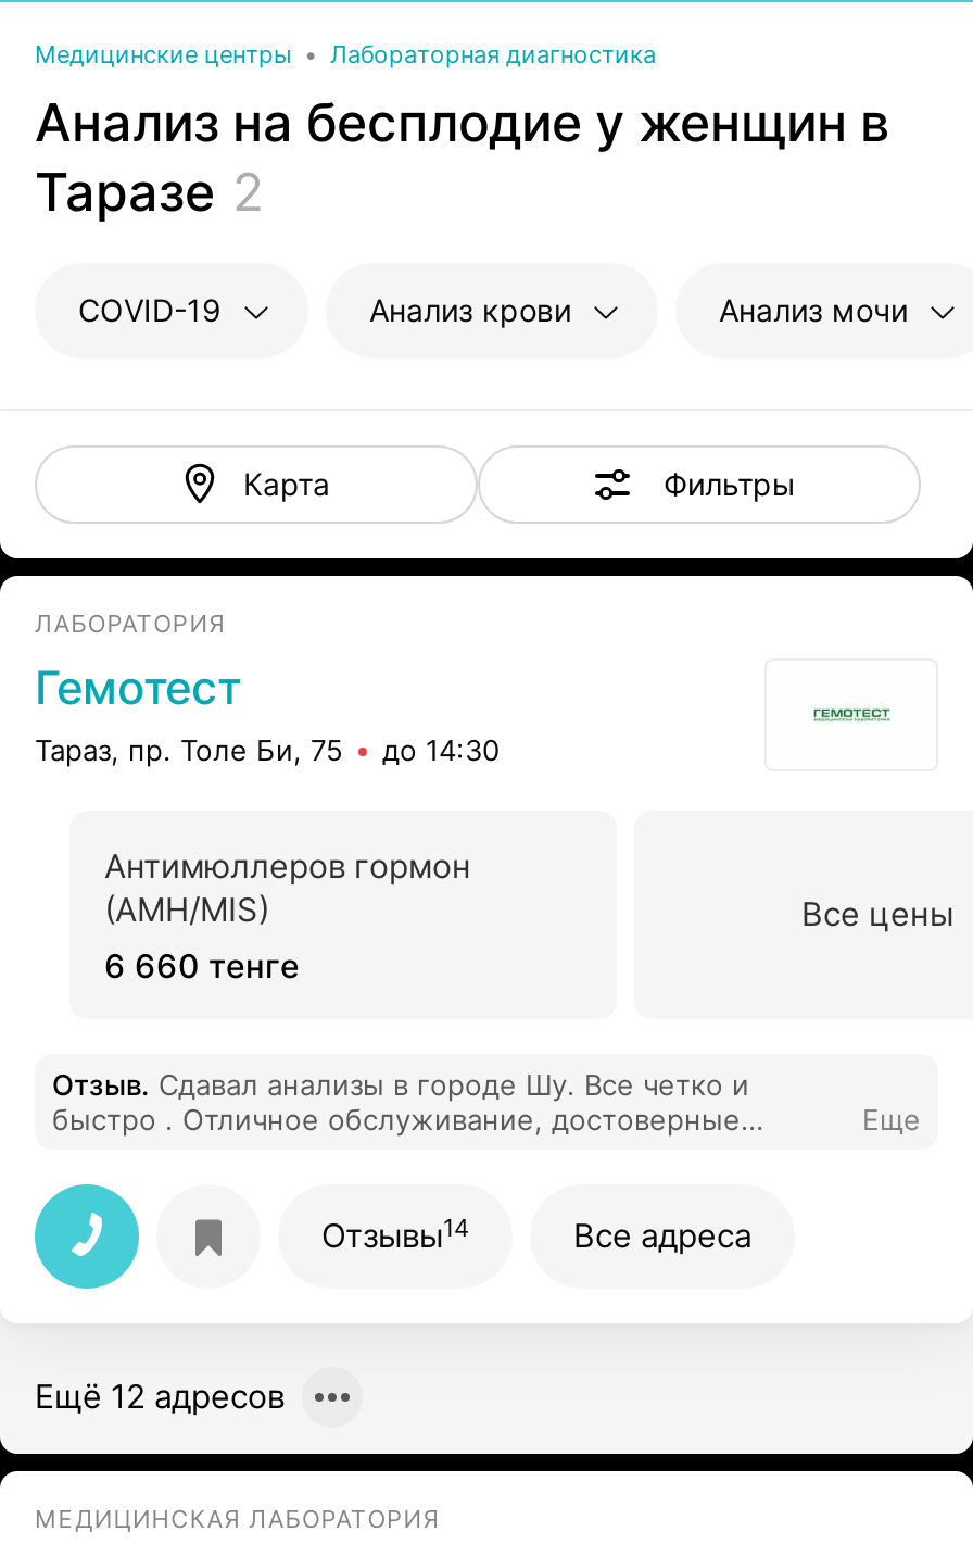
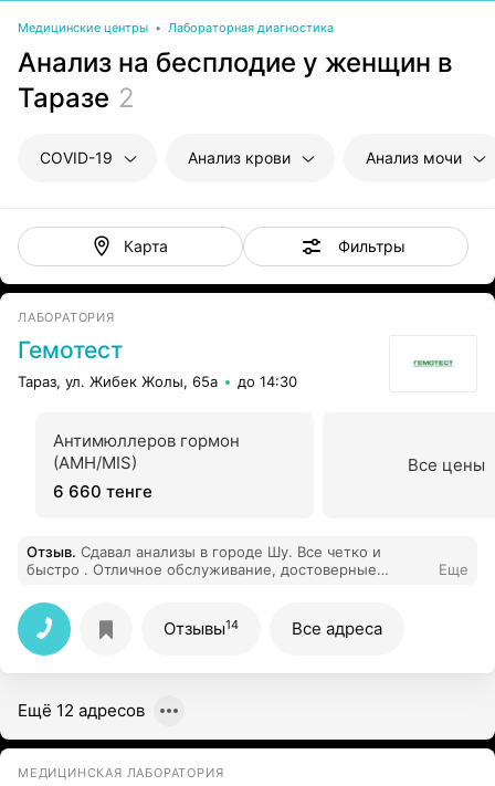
- Тараз, пр. Толе Би, 75
+ Тараз, ул. Жибек Жолы, 65а
